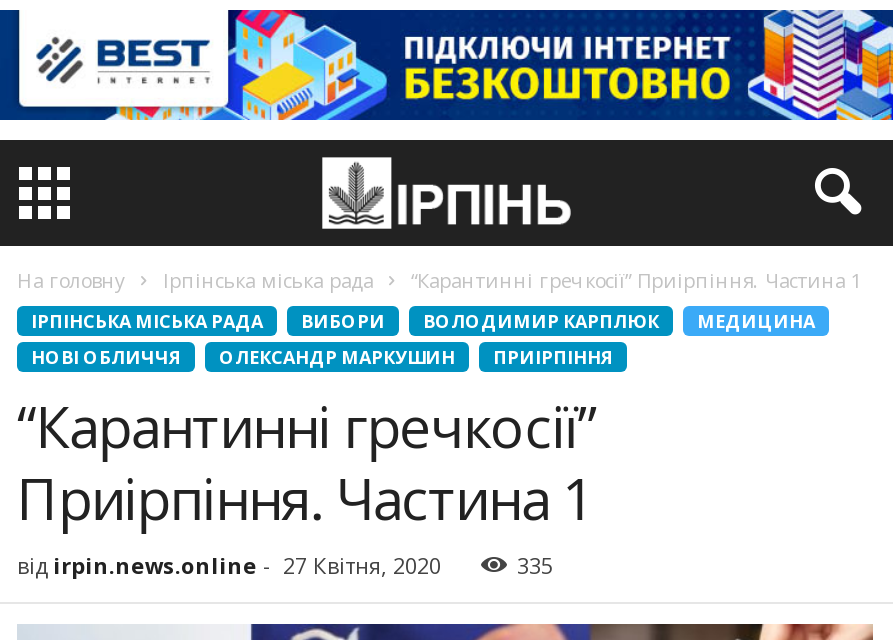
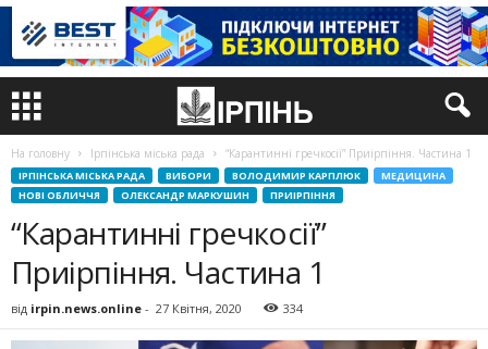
- 335
+ 334
